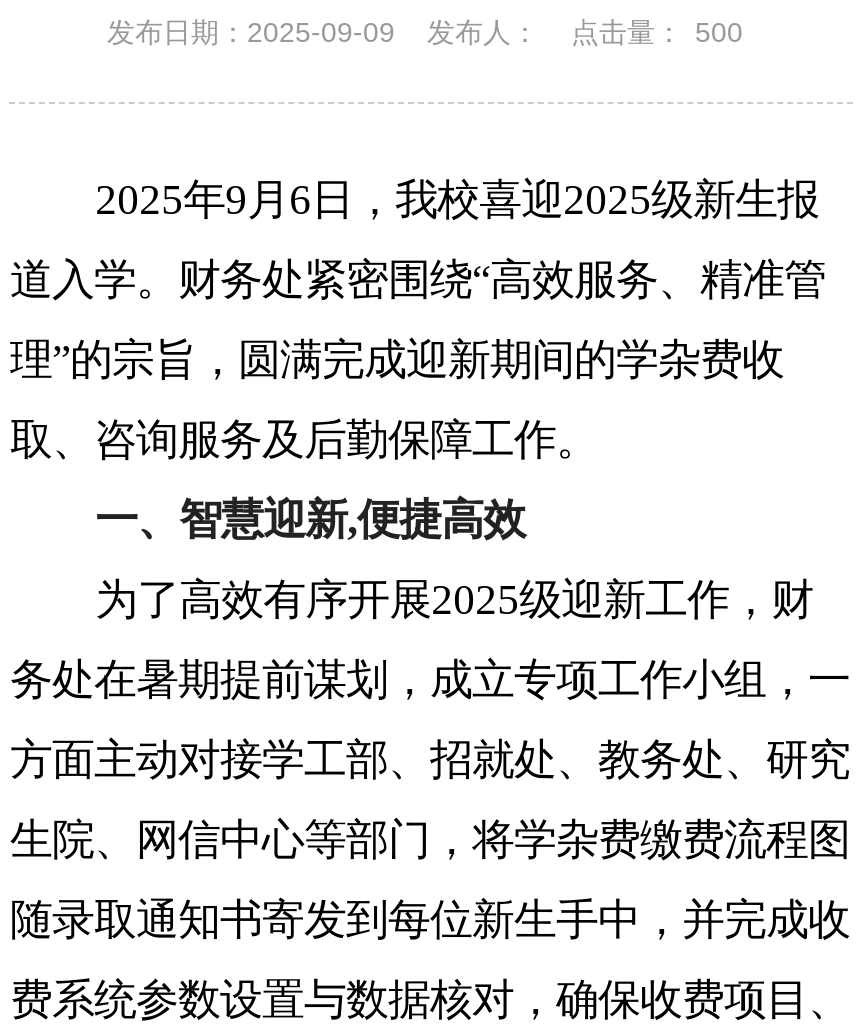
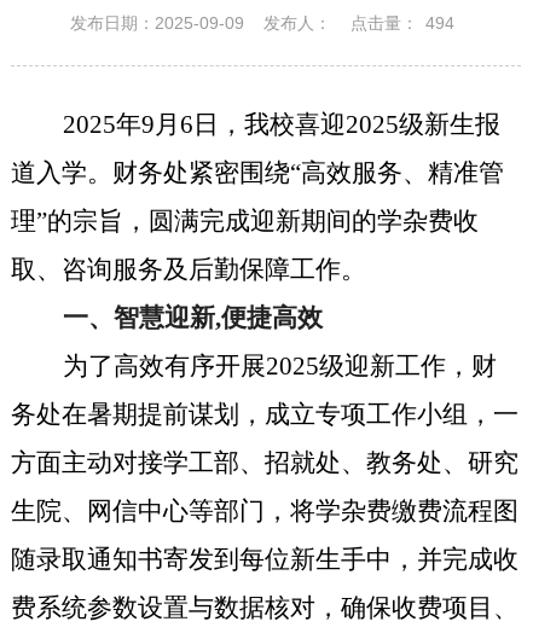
- 发布日期：2025-09-09 发布人： 点击量： 500
+ 发布日期：2025-09-09 发布人： 点击量： 494
